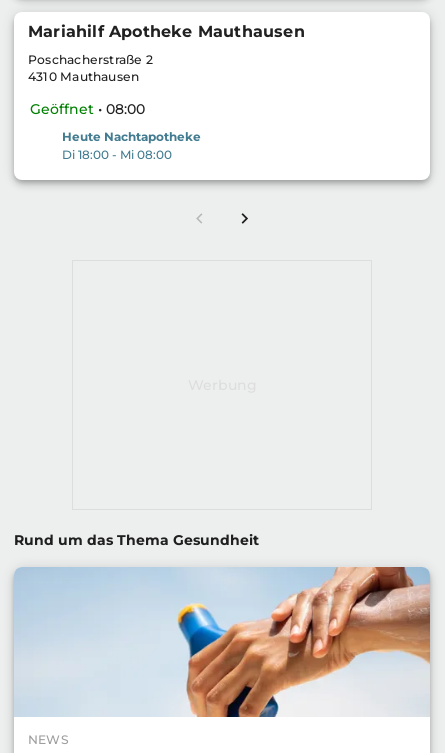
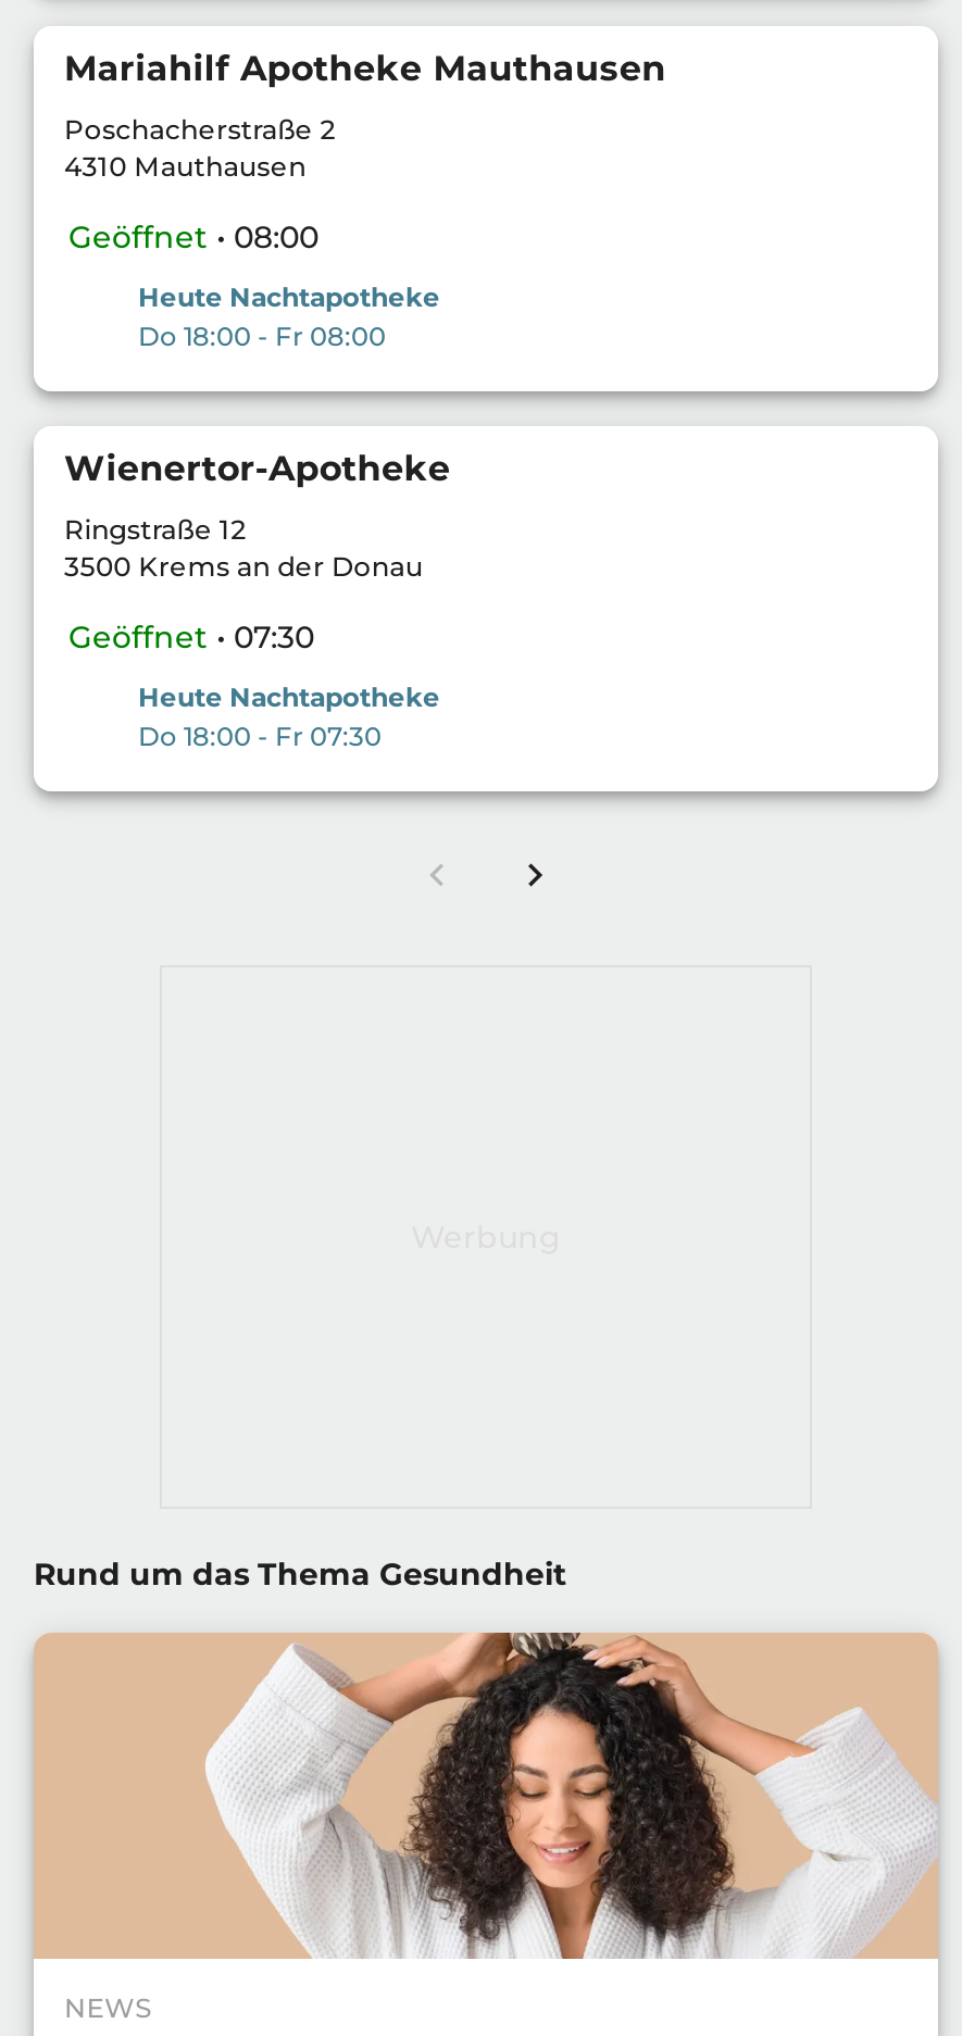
- Di 18:00 - Mi 08:00
+ Do 18:00 - Fr 08:00
+ Wienertor-Apotheke
+ Ringstraße 12
+ 3500 Krems an der Donau
+ Geöffnet • 07:30
+ Heute Nachtapotheke
+ Do 18:00 - Fr 07:30

- [image]
+ [image]
